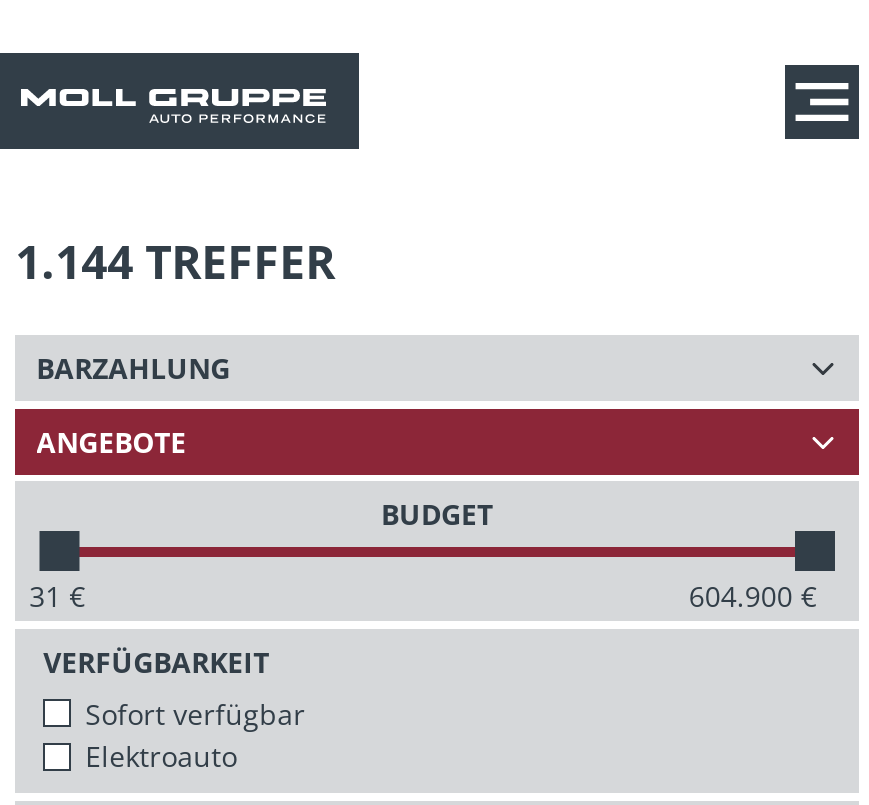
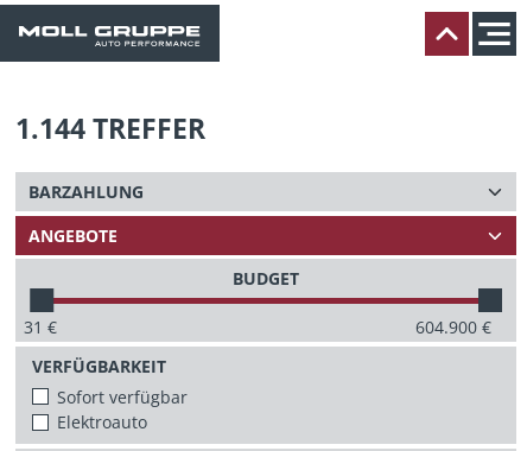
+ [image]
